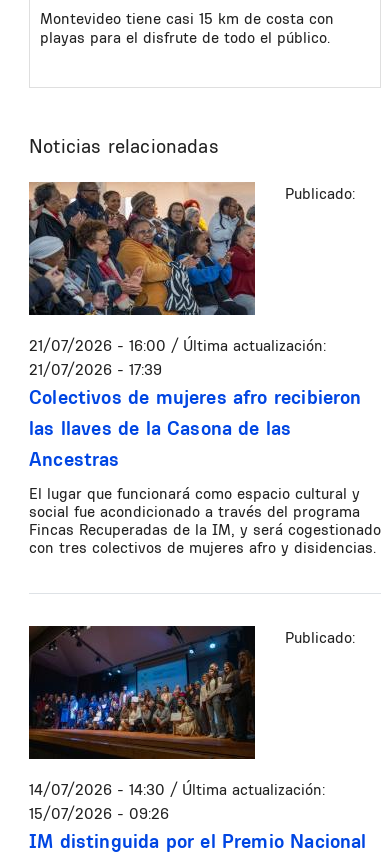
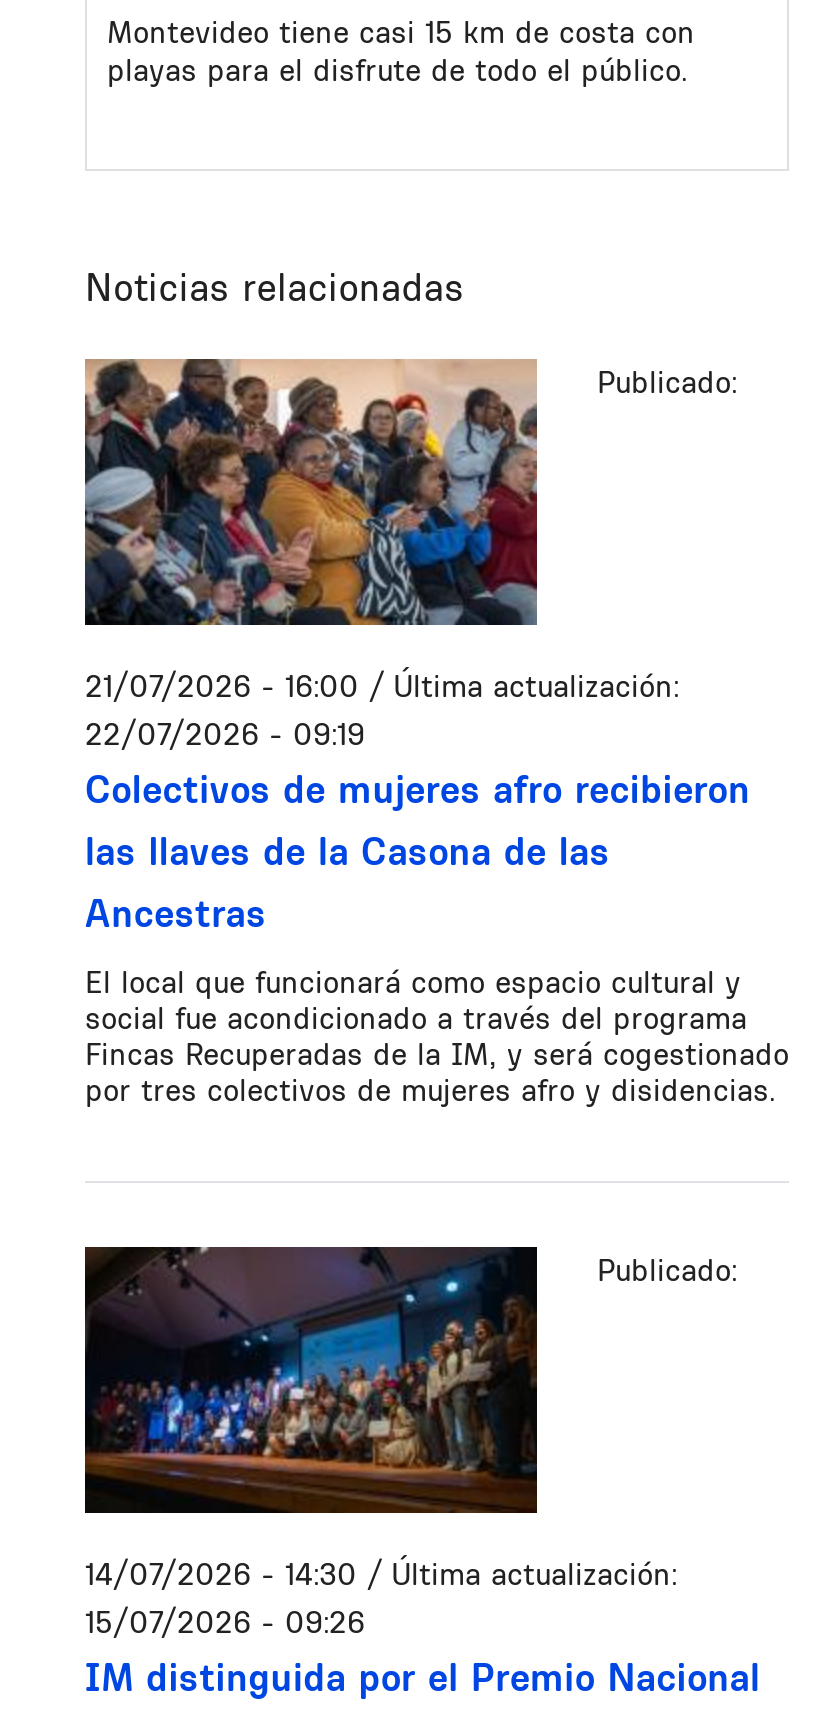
- 21/07/2026 - 17:39
+ 22/07/2026 - 09:19

- El lugar que funcionará como espacio cultural y
+ El local que funcionará como espacio cultural y

- con tres colectivos de mujeres afro y disidencias.
+ por tres colectivos de mujeres afro y disidencias.
